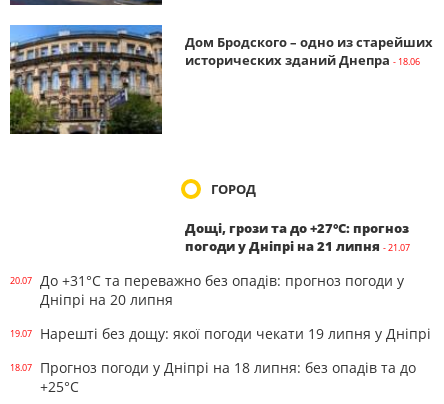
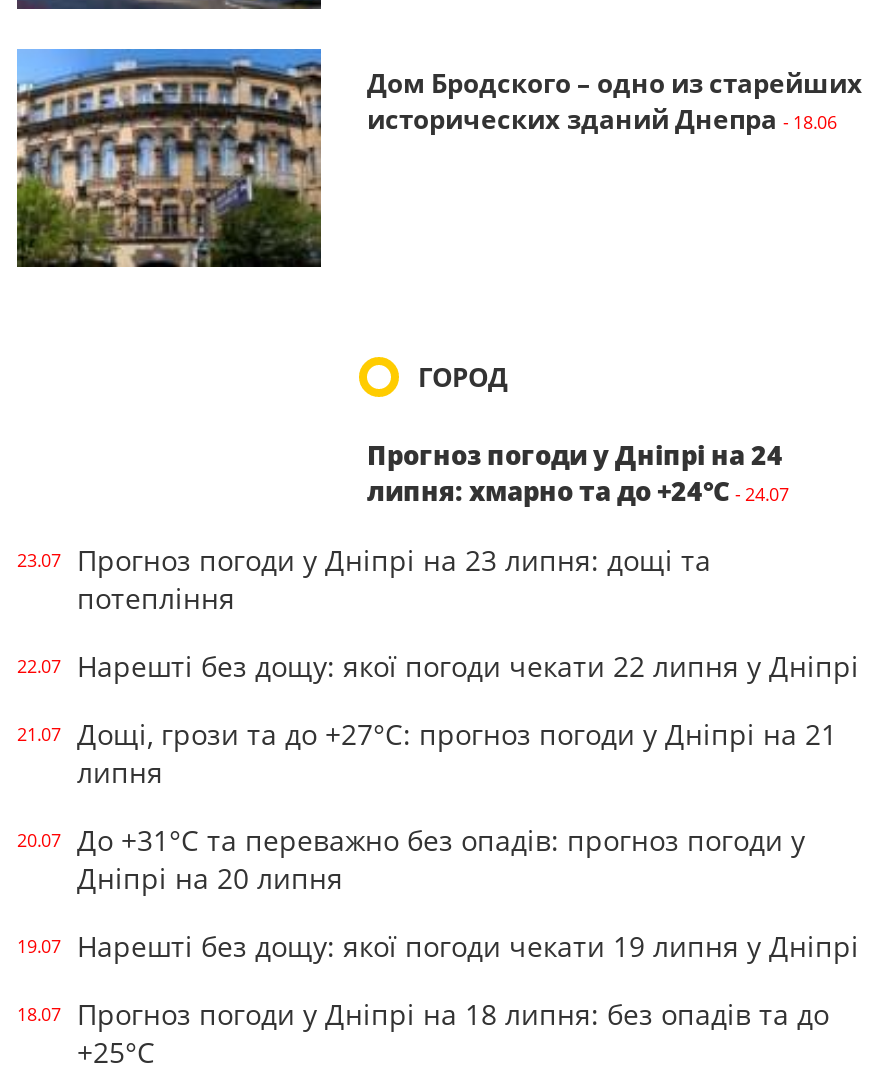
- Дощі, грози та до +27°С: прогноз
- погоди у Дніпрі на 21 липня - 21.07
+ Прогноз погоди у Дніпрі на 24
+ липня: хмарно та до +24°С - 24.07
+ 23.07
+ Прогноз погоди у Дніпрі на 23 липня: дощі та
+ потепління
+ 22.07
+ Нарешті без дощу: якої погоди чекати 22 липня у Дніпрі
+ 21.07
+ Дощі, грози та до +27°С: прогноз погоди у Дніпрі на 21
+ липня
